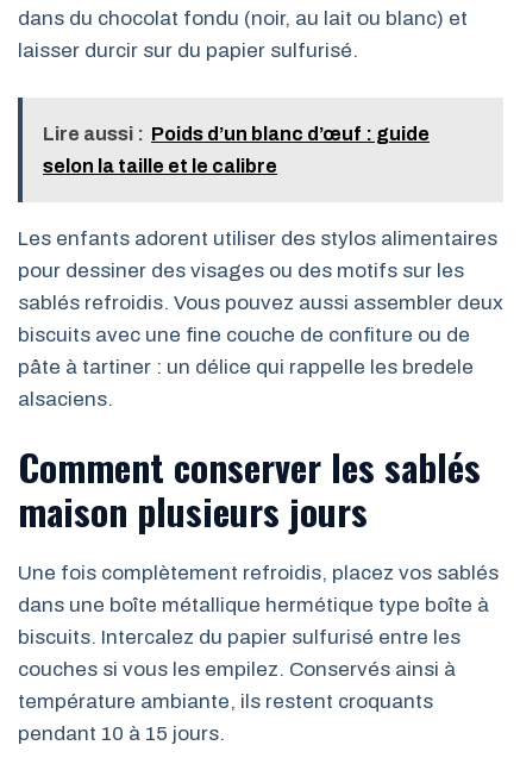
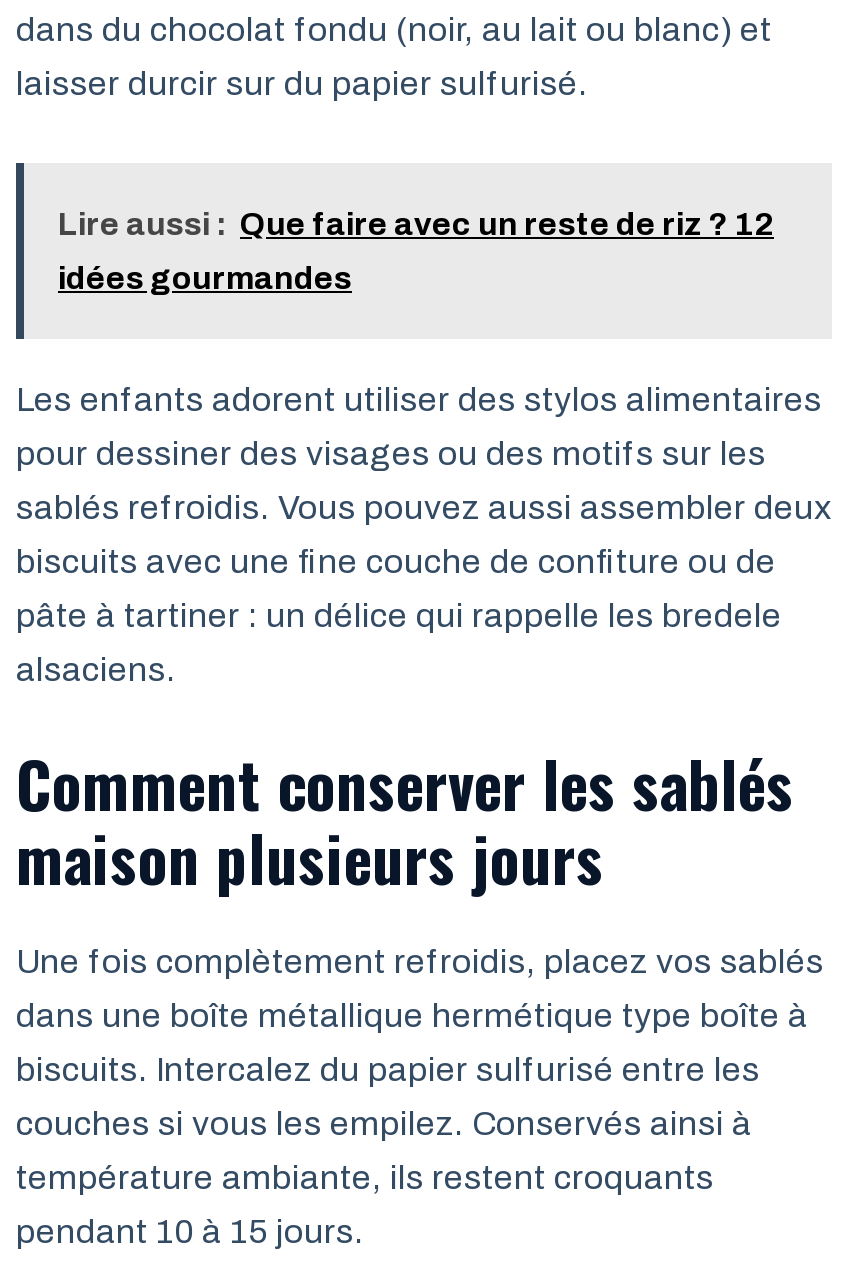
- Lire aussi : Poids d’un blanc d’œuf : guide
+ Lire aussi : Que faire avec un reste de riz ? 12

- selon la taille et le calibre
+ idées gourmandes
